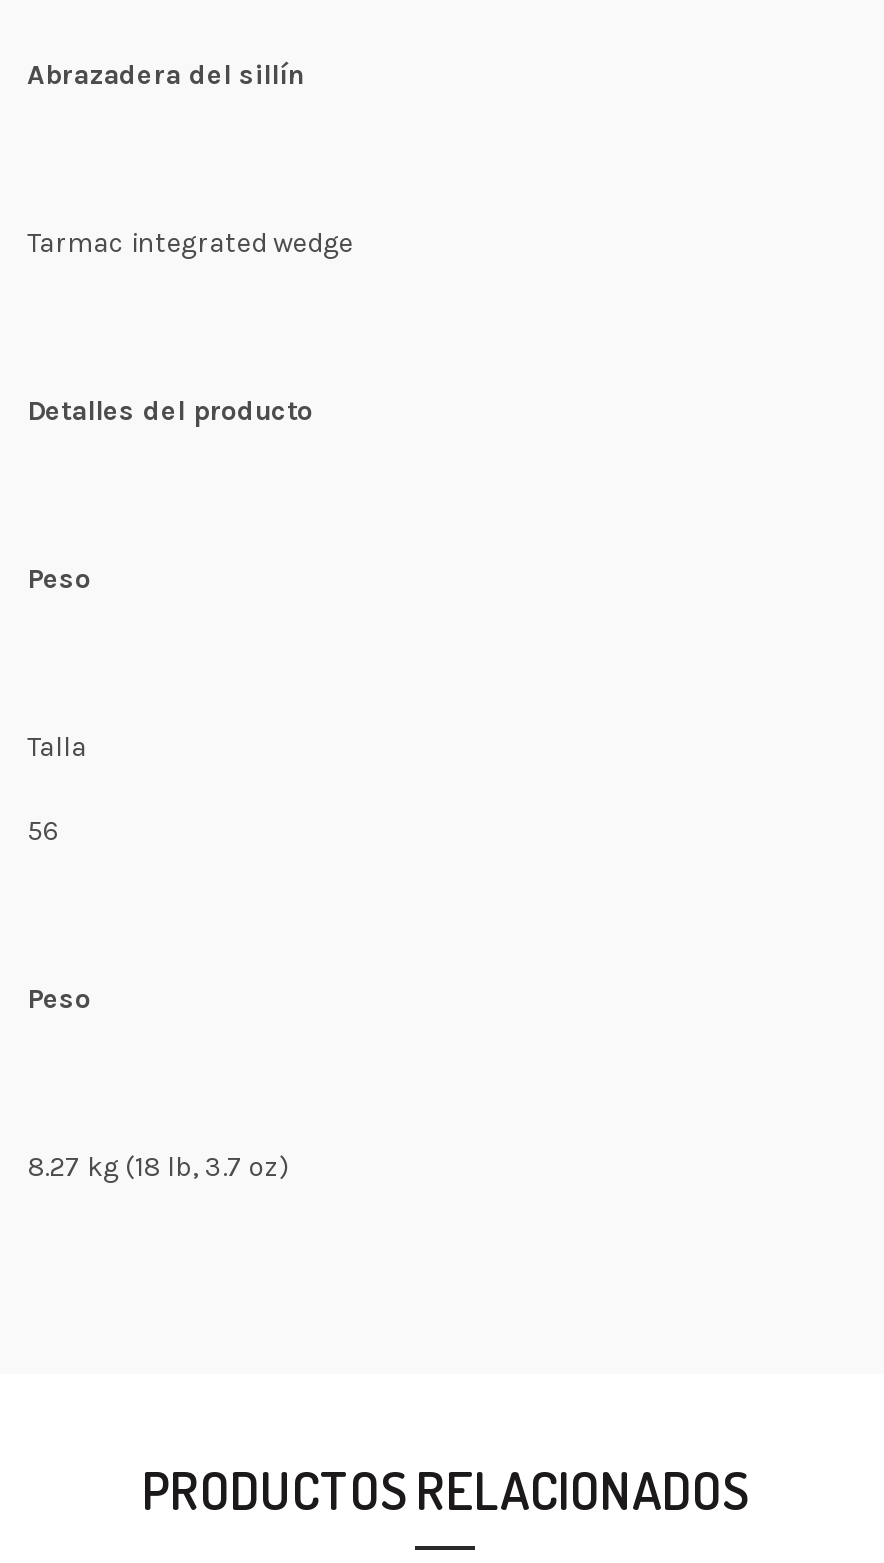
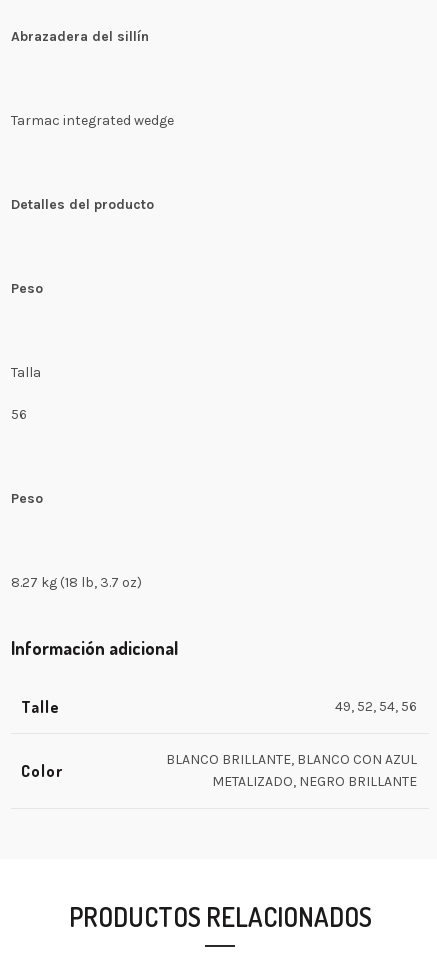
+ Información adicional
+ Talle
+ 49, 52, 54, 56
+ Color

+ BLANCO BRILLANTE, BLANCO CON AZUL
+ METALIZADO, NEGRO BRILLANTE
